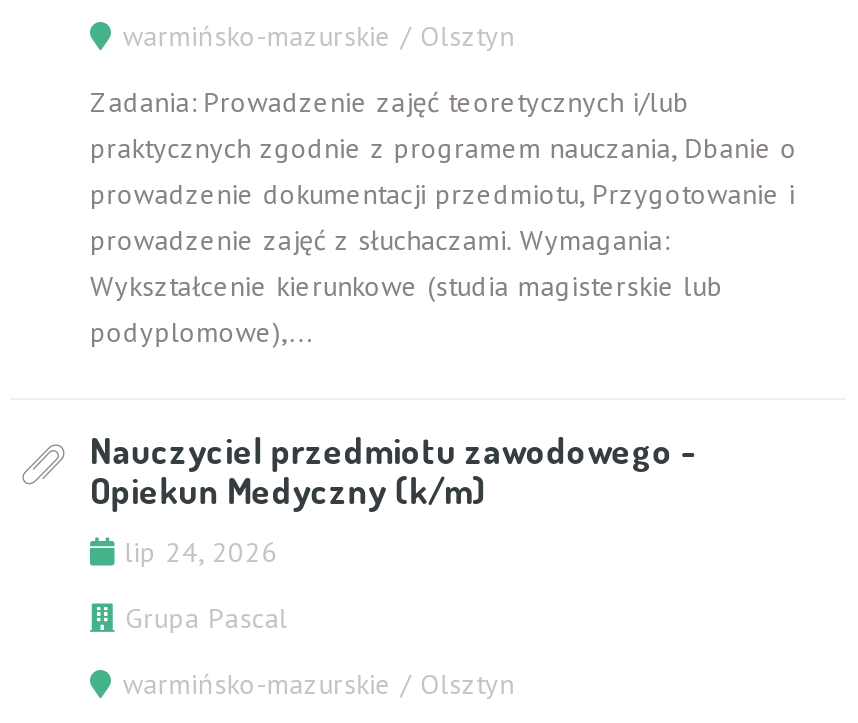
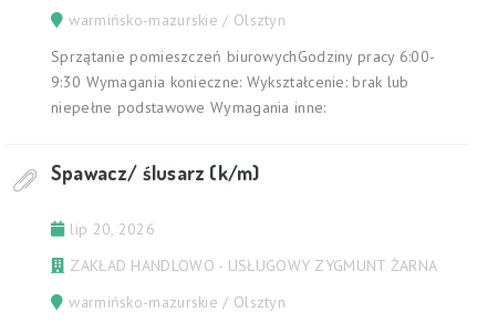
- Zadania: Prowadzenie zajęć teoretycznych i/lub
- praktycznych zgodnie z programem nauczania, Dbanie o
- prowadzenie dokumentacji przedmiotu, Przygotowanie i
- prowadzenie zajęć z słuchaczami. Wymagania:
- Wykształcenie kierunkowe (studia magisterskie lub
- podyplomowe),...
+ Sprzątanie pomieszczeń biurowychGodziny pracy 6:00-
+ 9:30 Wymagania konieczne: Wykształcenie: brak lub
+ niepełne podstawowe Wymagania inne:

- Nauczyciel przedmiotu zawodowego -
- Opiekun Medyczny (k/m)
+ Spawacz/ ślusarz (k/m)

- lip 24, 2026
+ lip 20, 2026

- Grupa Pascal
+ ZAKŁAD HANDLOWO - USŁUGOWY ZYGMUNT ŻARNA
